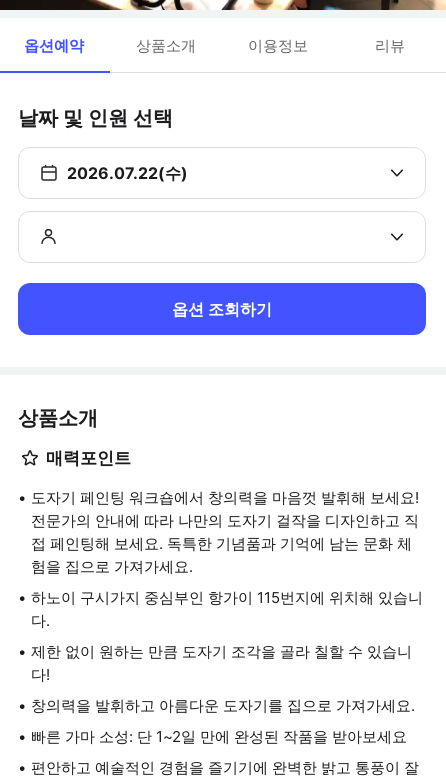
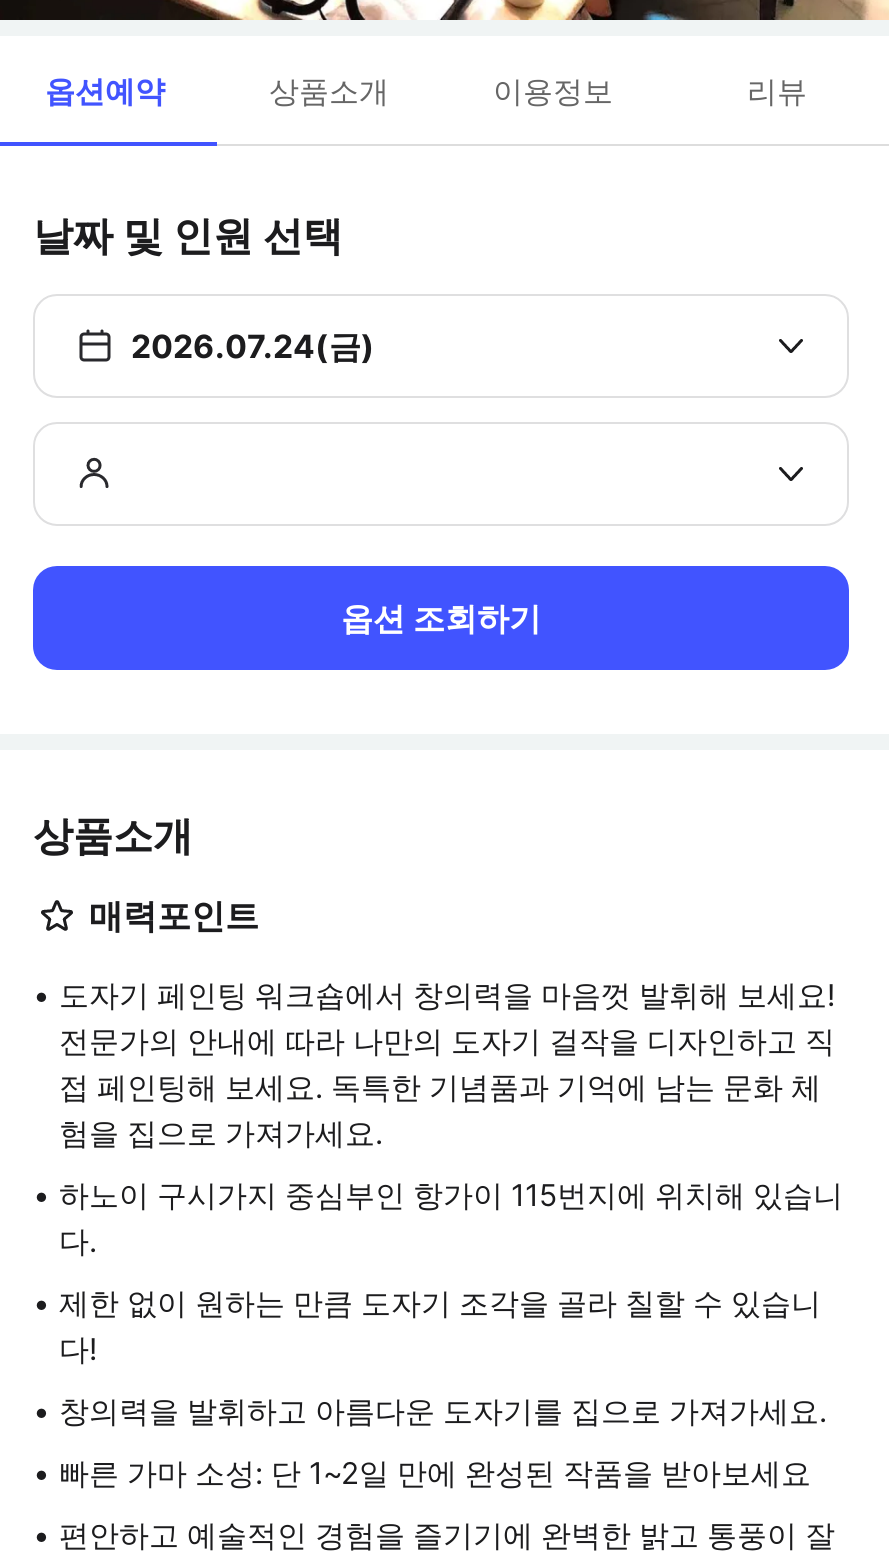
- 2026.07.22(수)
+ 2026.07.24(금)
